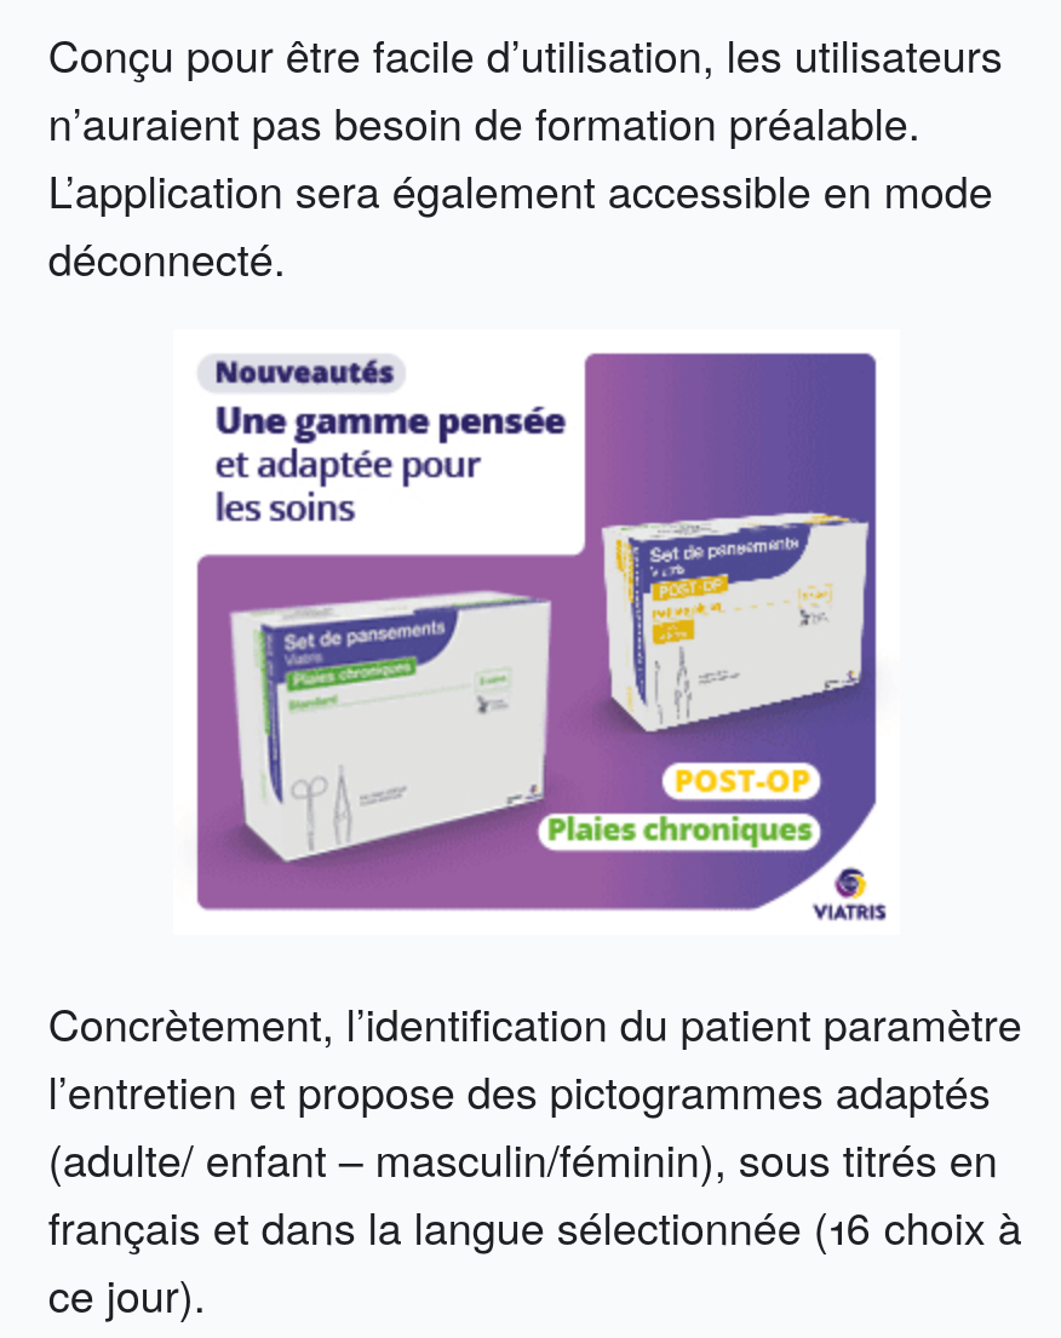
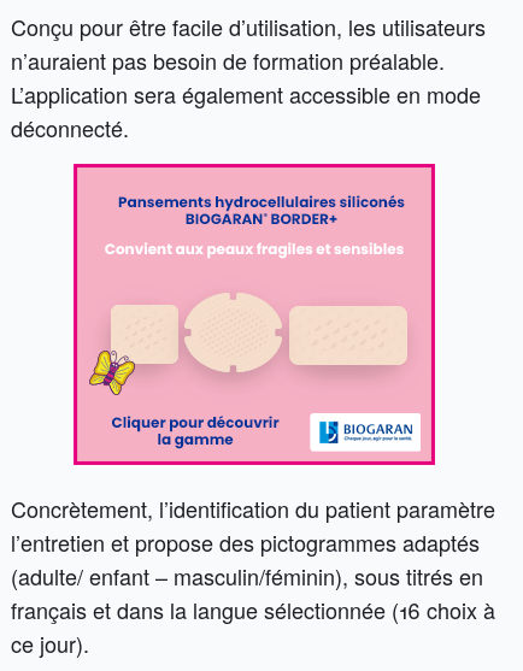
- [image]
+ [image]
